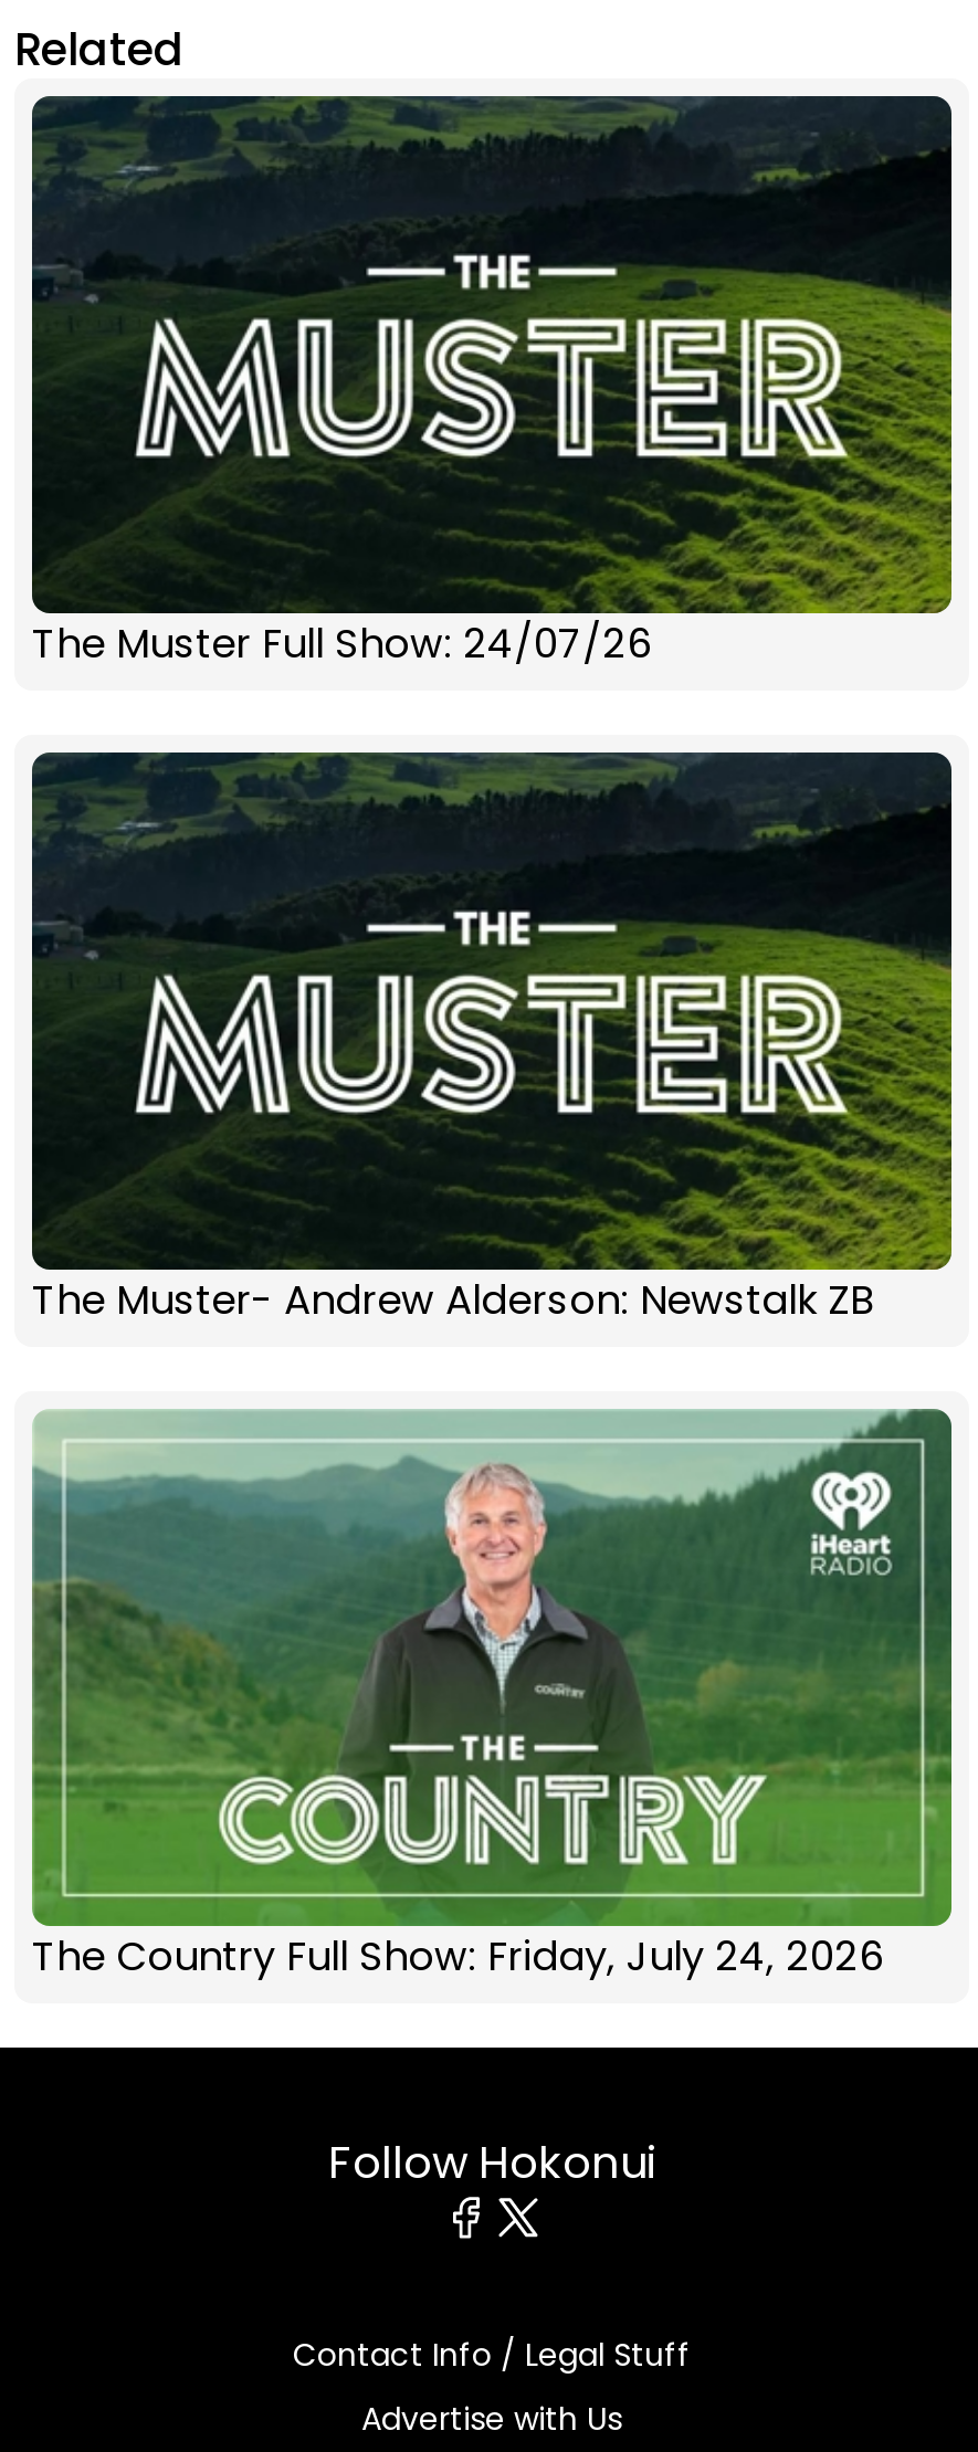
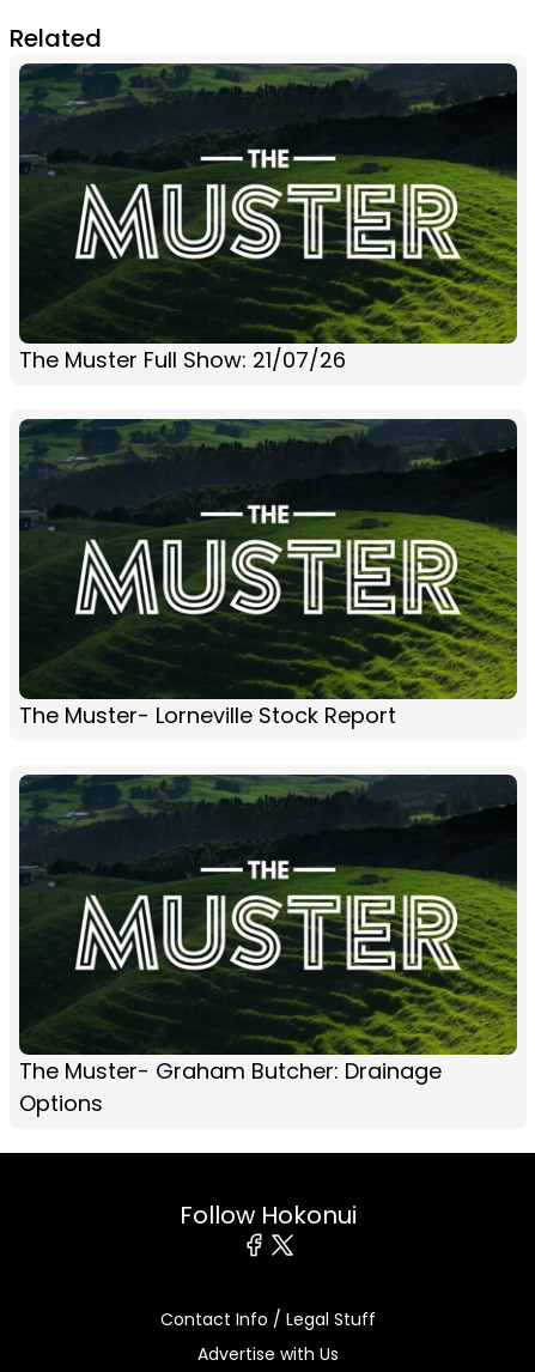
- The Muster Full Show: 24/07/26
+ The Muster Full Show: 21/07/26

- The Muster- Andrew Alderson: Newstalk ZB
+ The Muster- Lorneville Stock Report

- [image]
- The Country Full Show: Friday, July 24, 2026
+ [image]
+ The Muster- Graham Butcher: Drainage
+ Options
